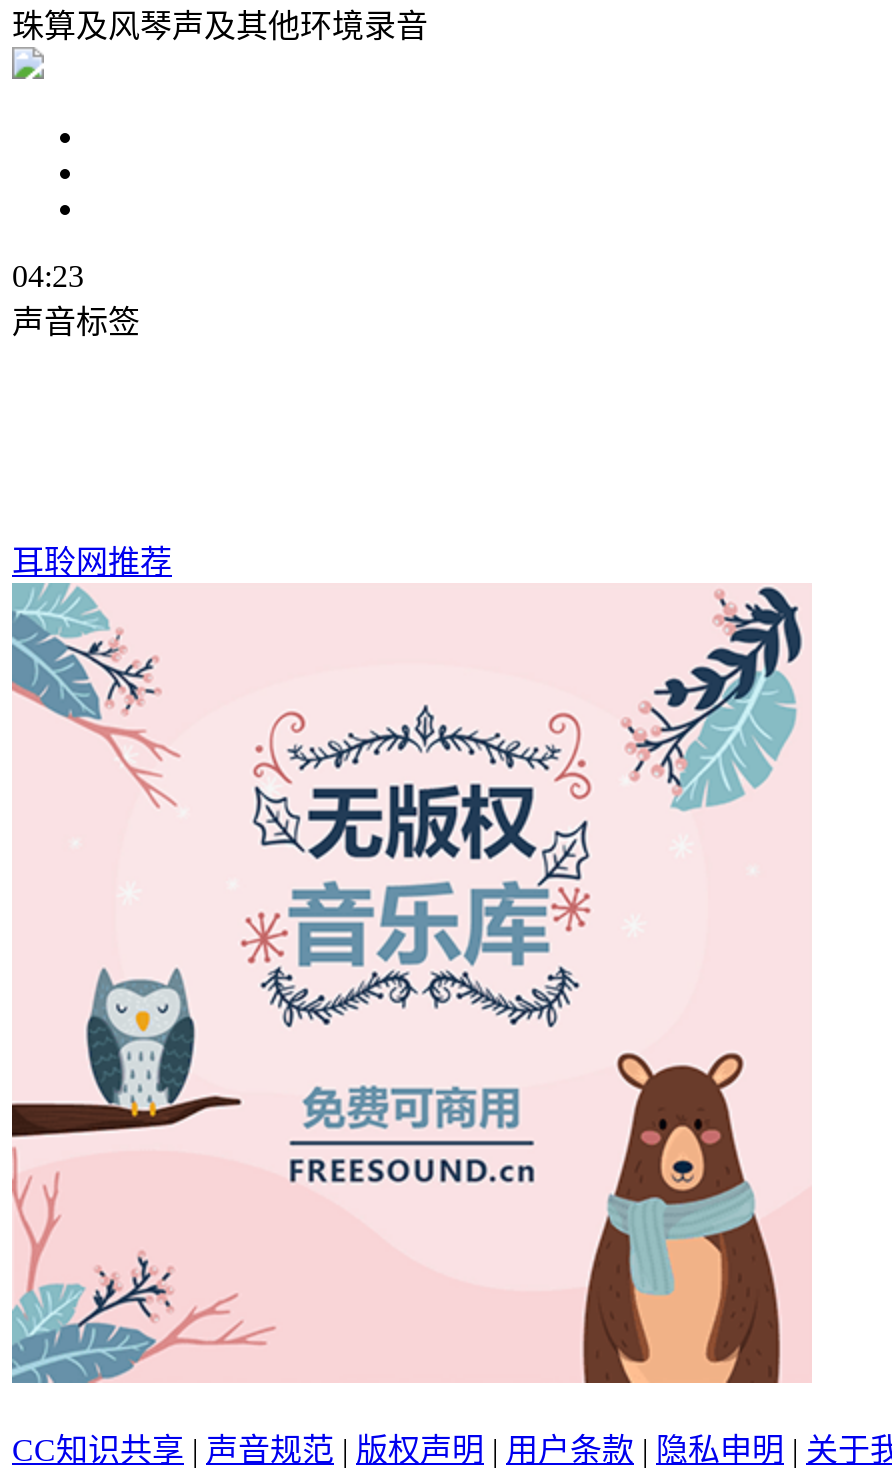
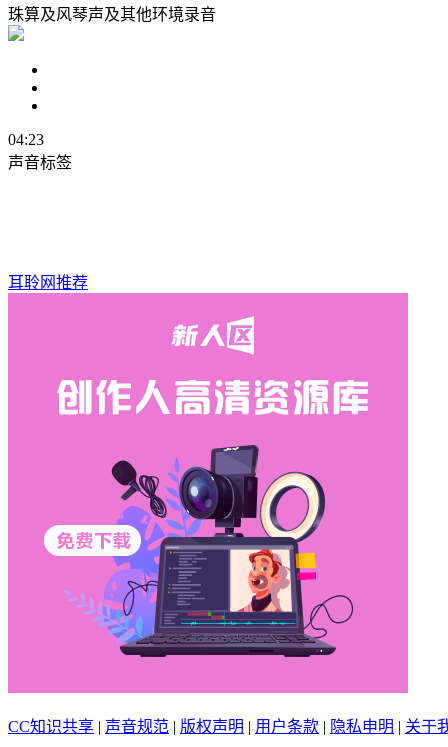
- [image]
+ [image]
